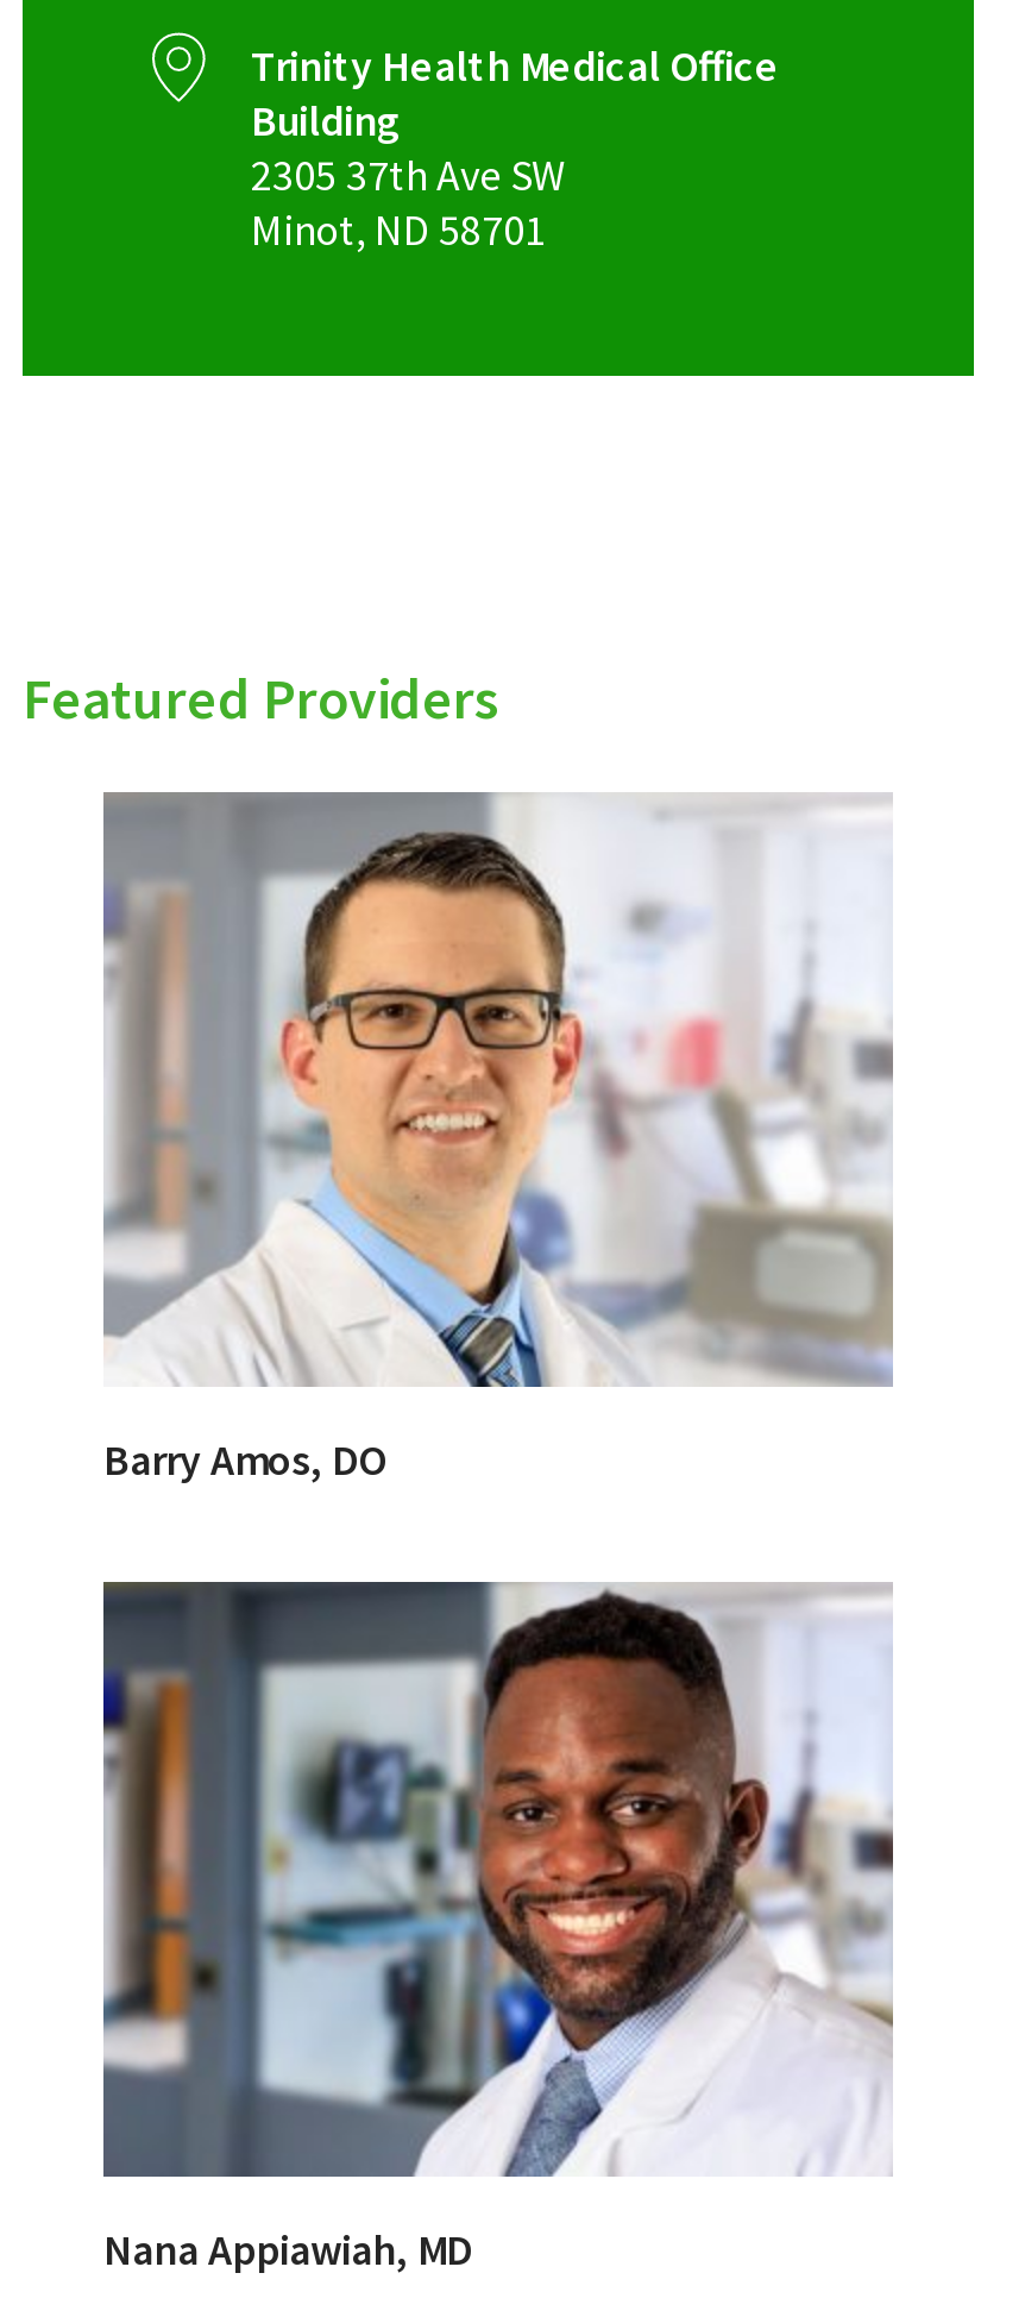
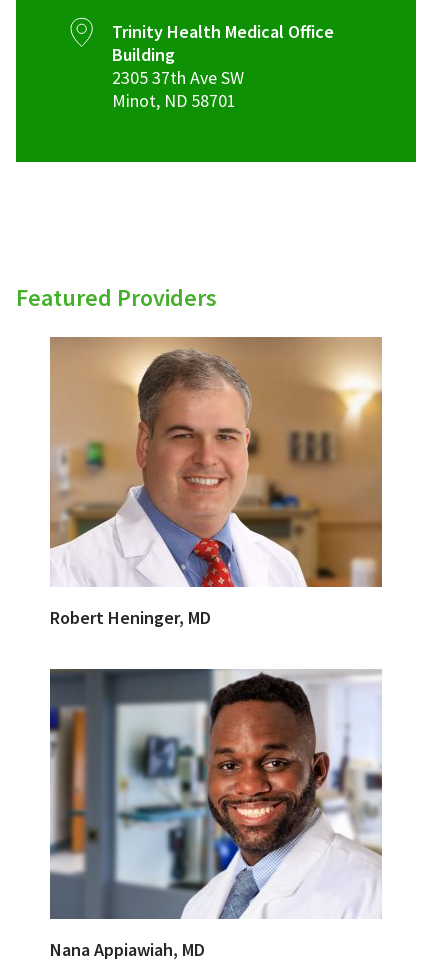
- [image]
- Barry Amos, DO
+ [image]
+ Robert Heninger, MD
